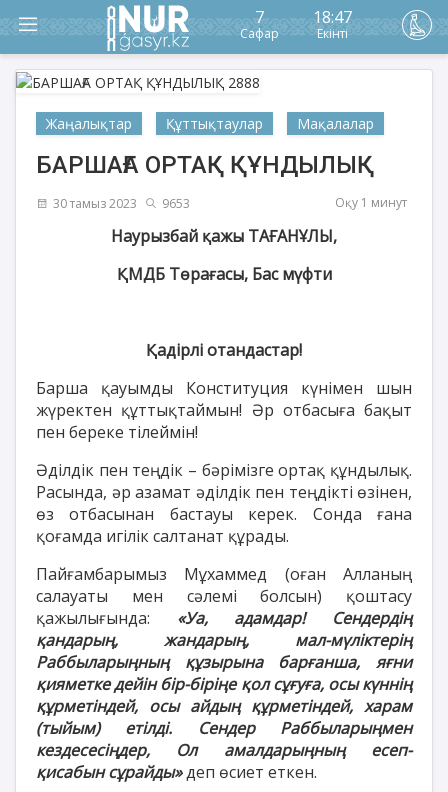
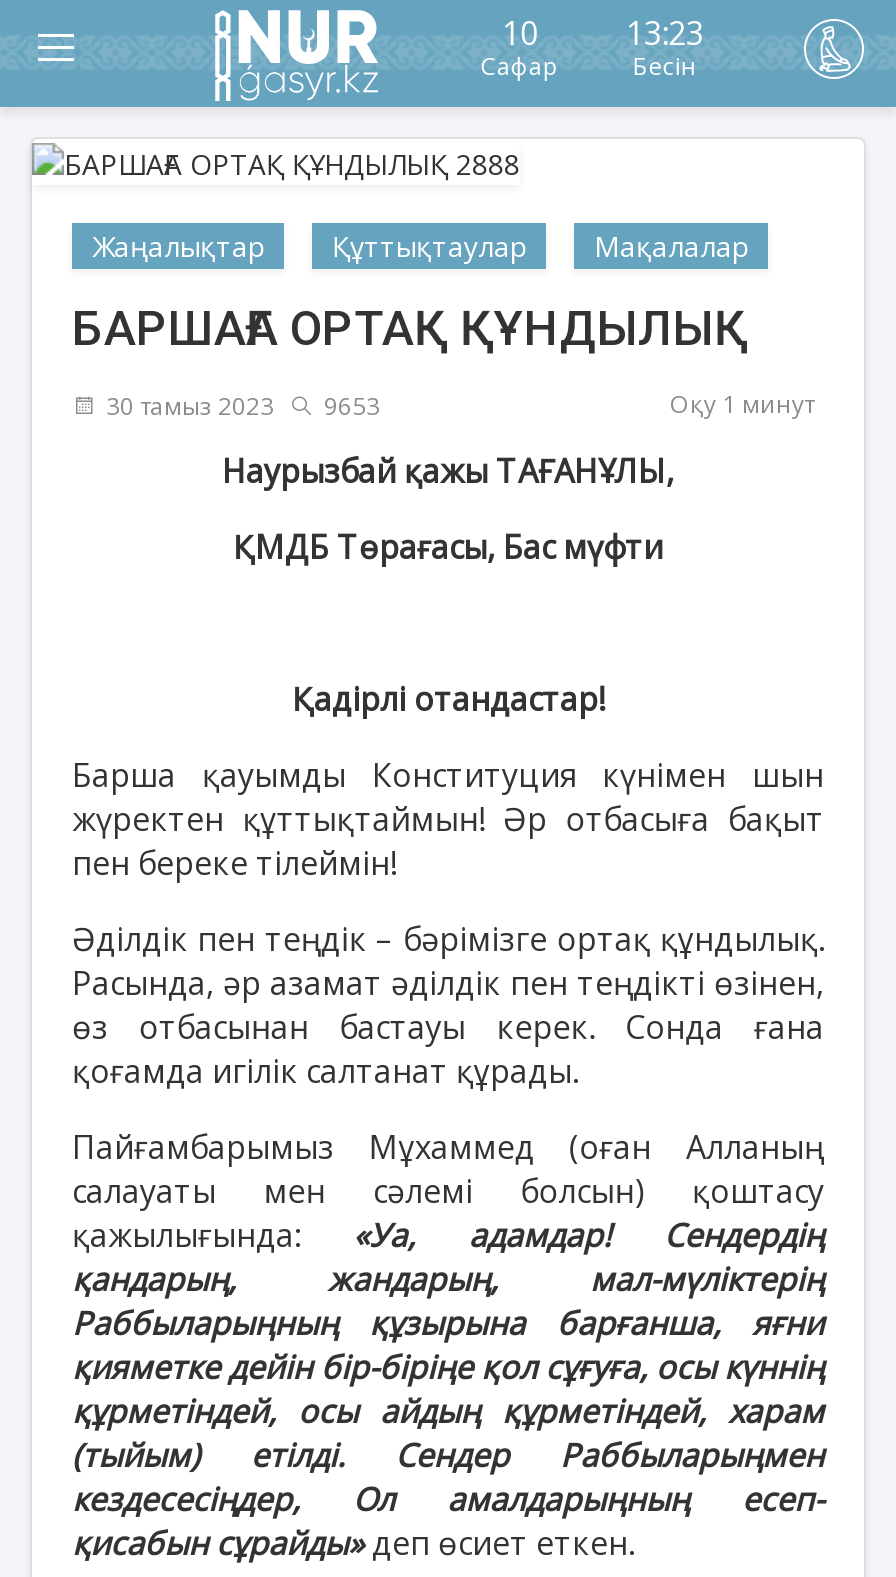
- 7
+ 10

- 18:47
- Екінті
+ 13:23
+ Бесін
